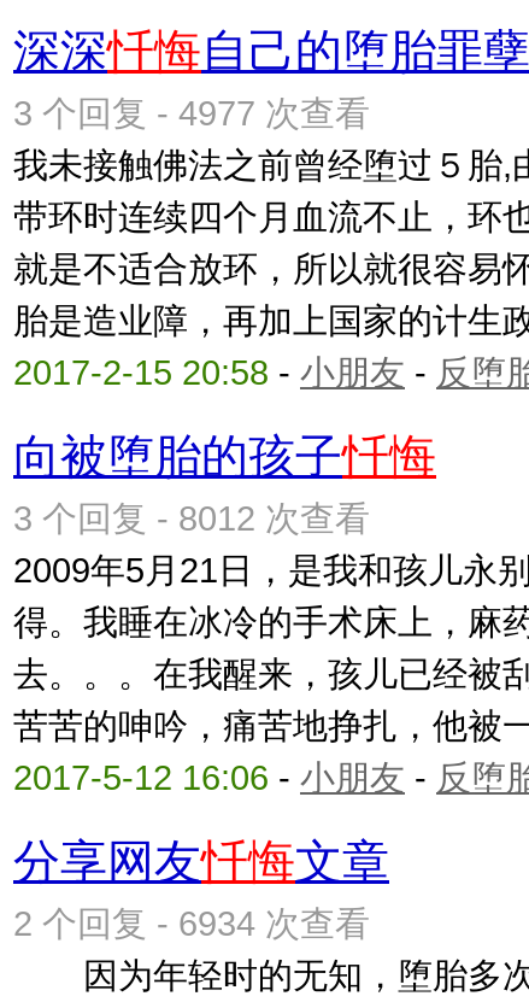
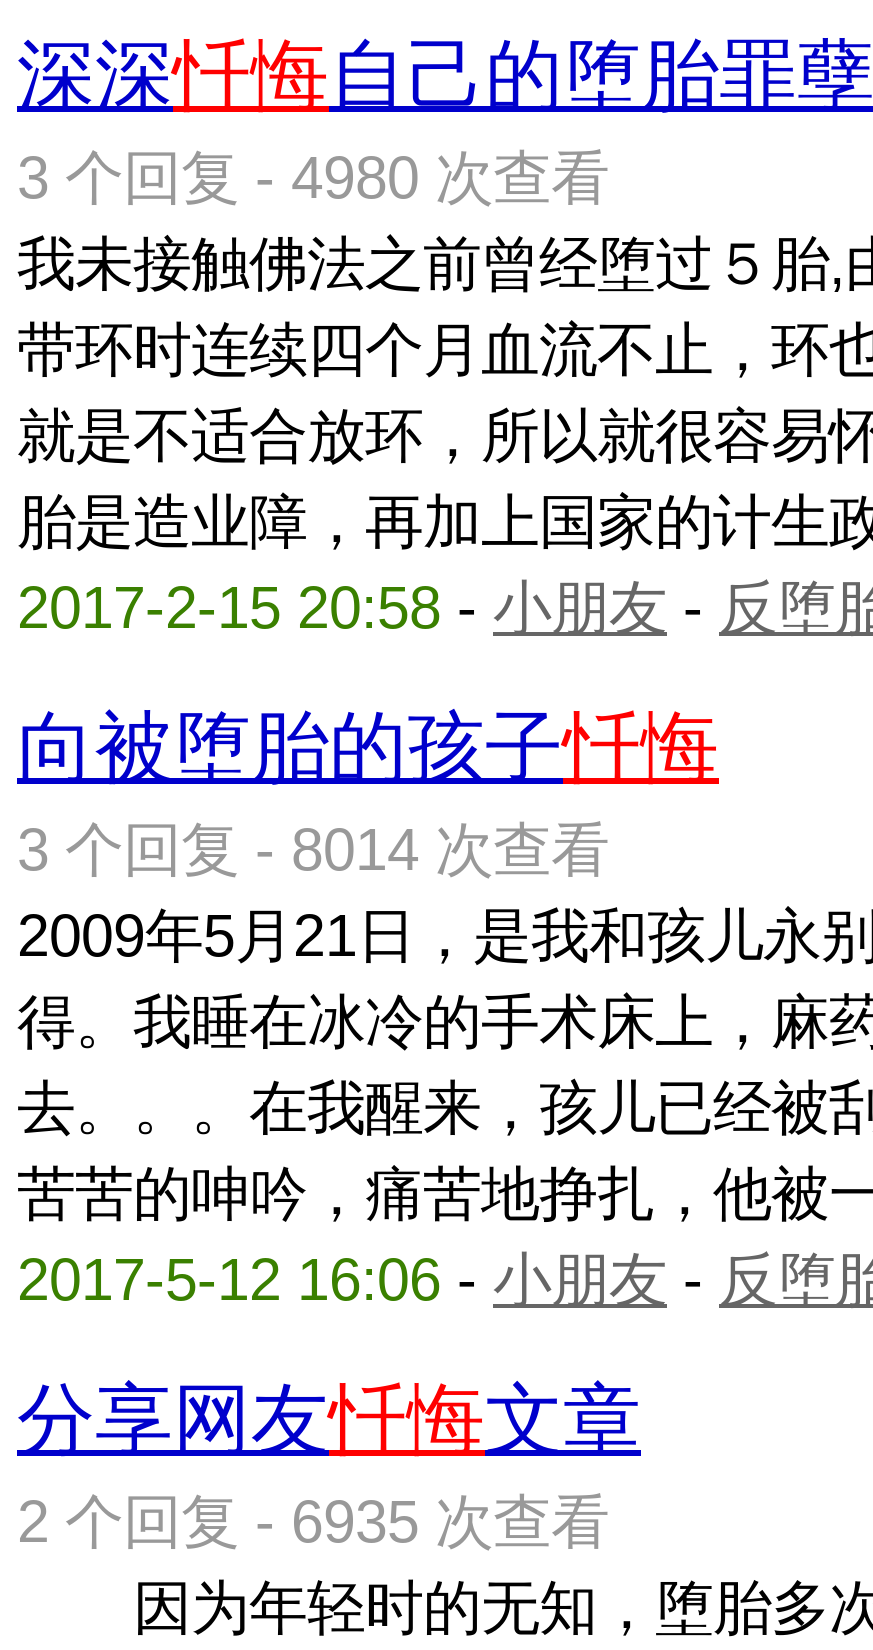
- 3 个回复 - 4977 次查看
+ 3 个回复 - 4980 次查看

- 3 个回复 - 8012 次查看
+ 3 个回复 - 8014 次查看

- 2 个回复 - 6934 次查看
+ 2 个回复 - 6935 次查看
